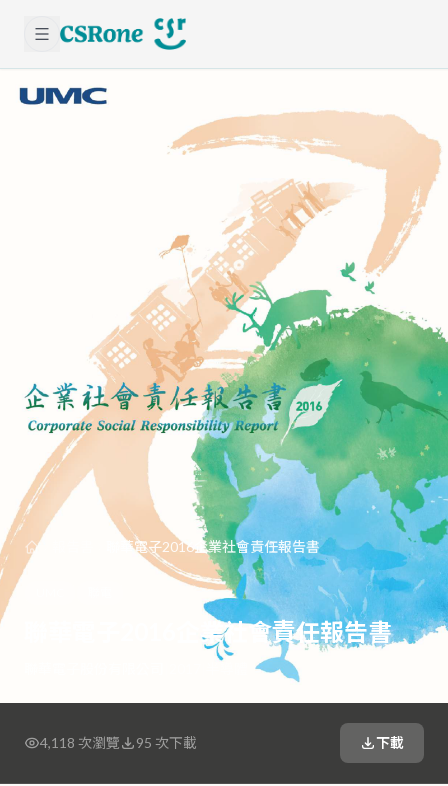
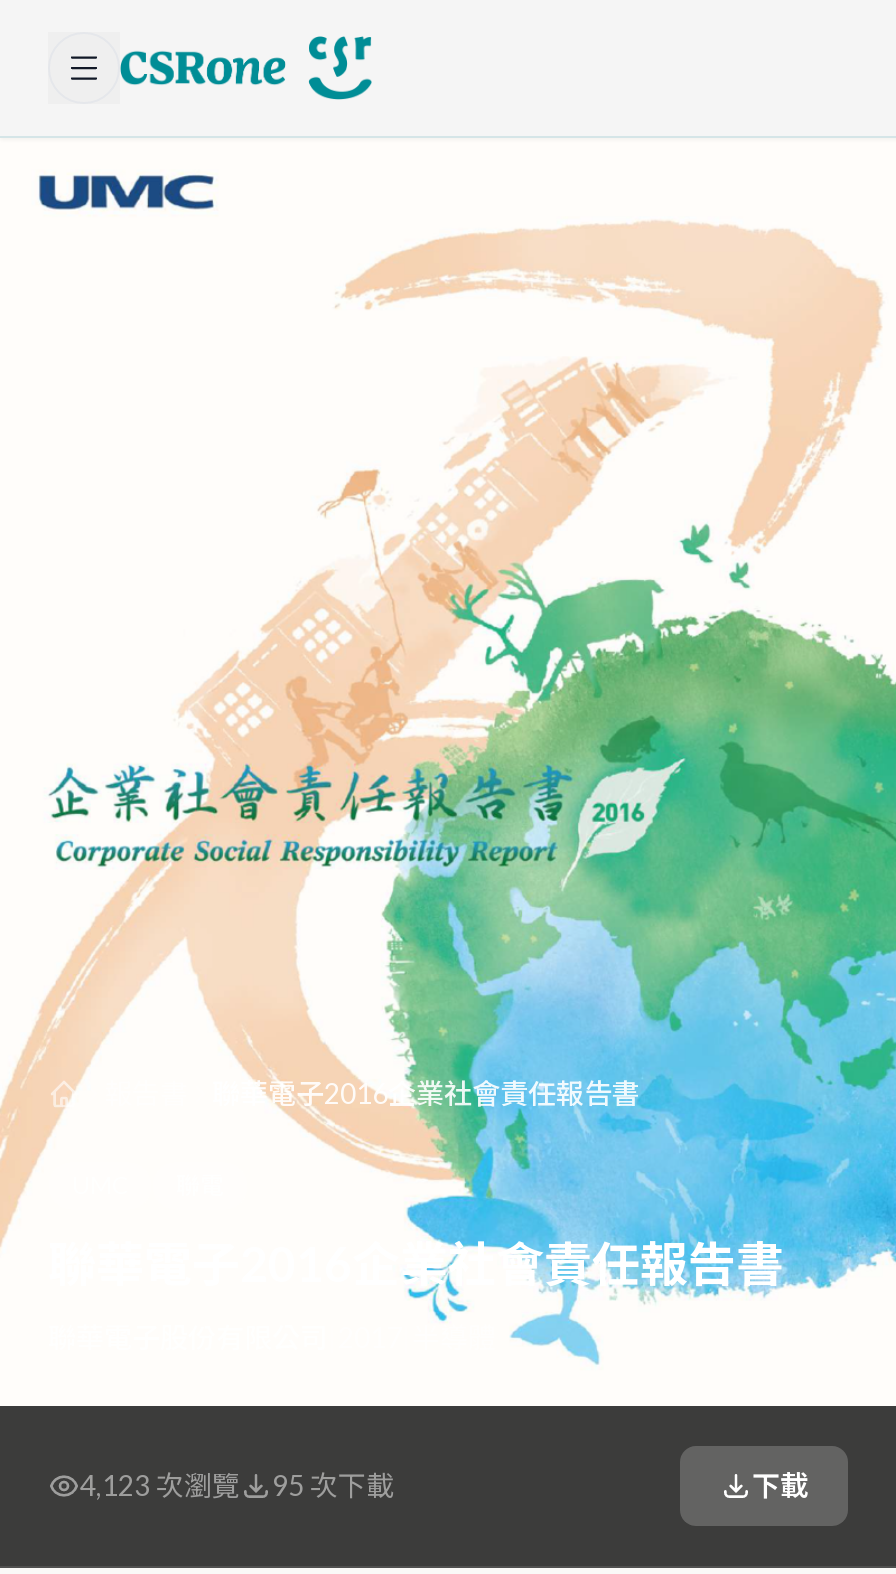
- 4,118 次瀏覽 95 次下載
+ 4,123 次瀏覽 95 次下載
